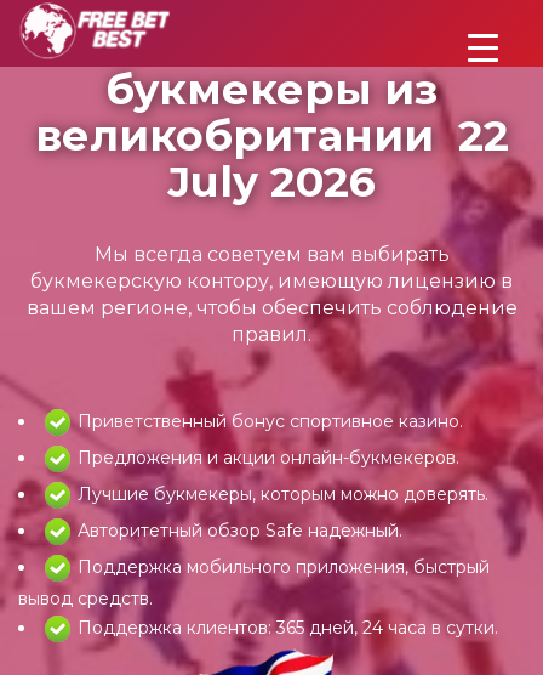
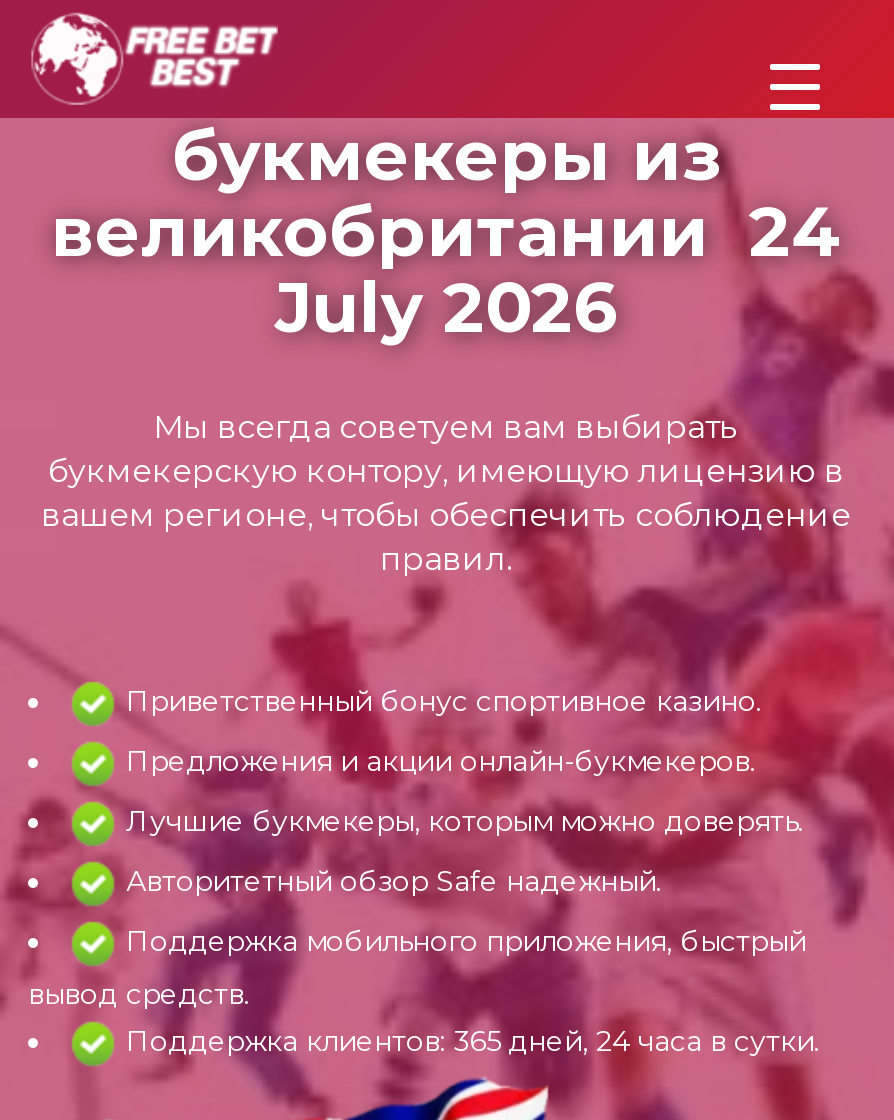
- великобритании 22
+ великобритании 24
